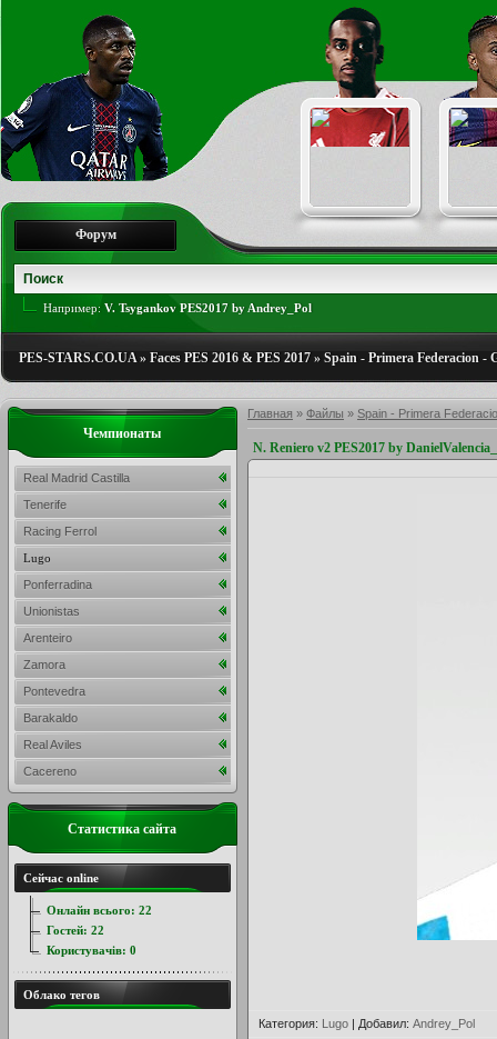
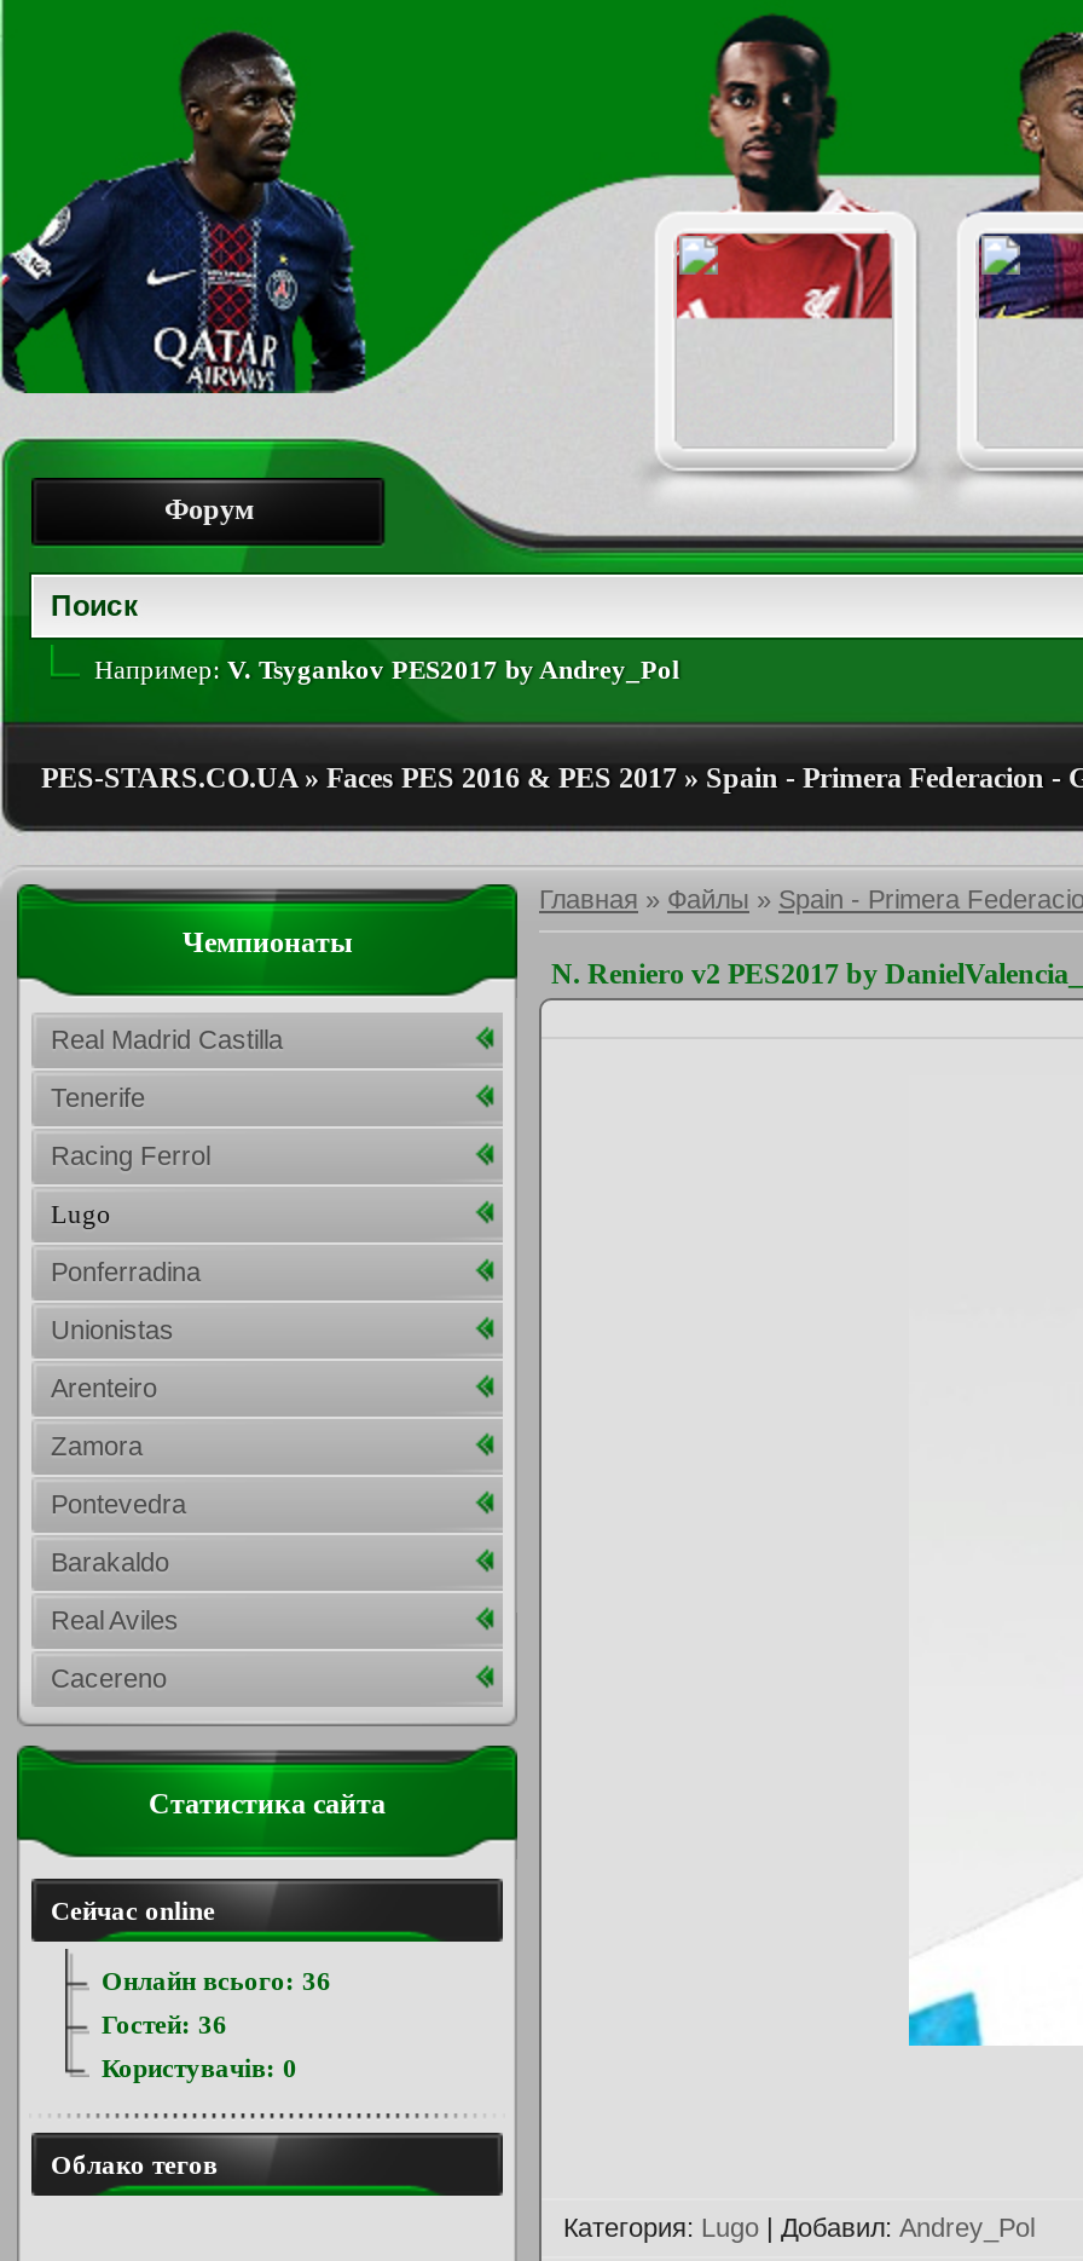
- Онлайн всього: 22
+ Онлайн всього: 36

- Гостей: 22
+ Гостей: 36
